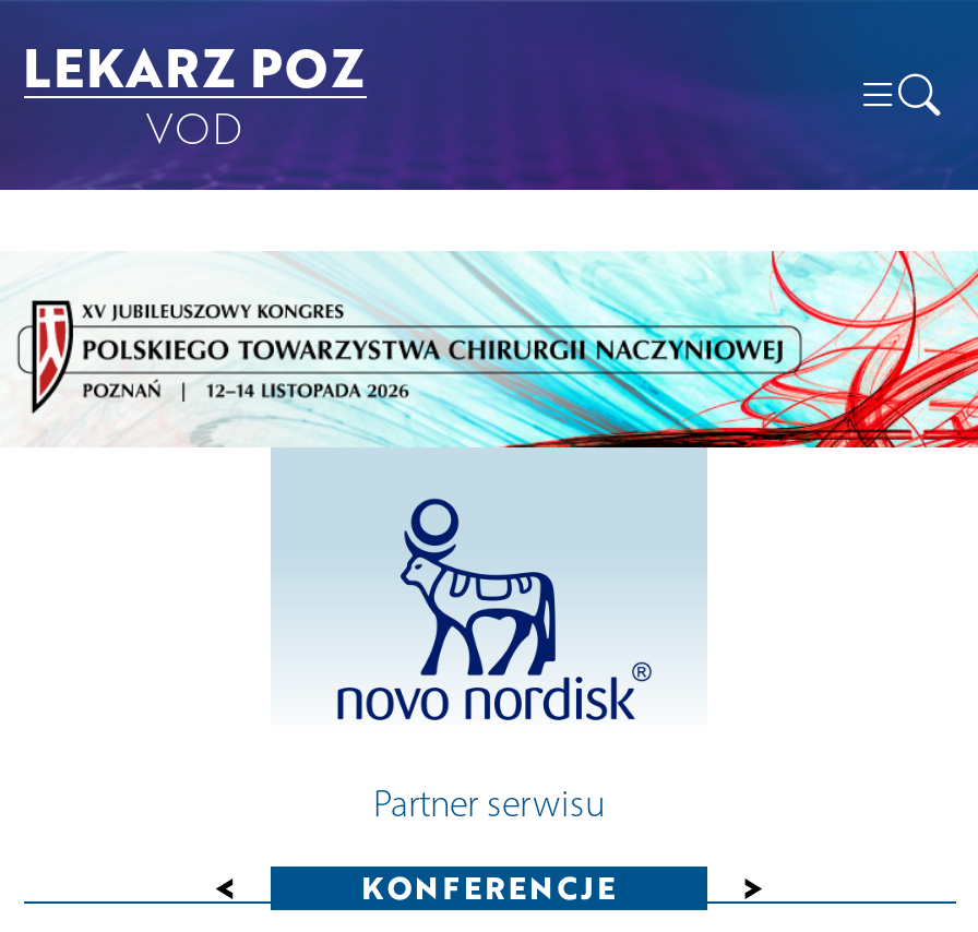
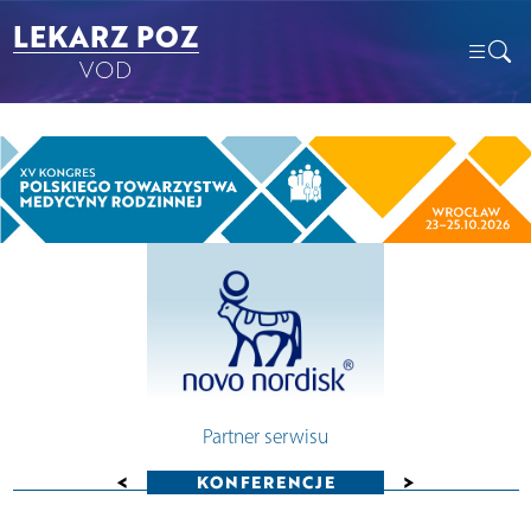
- [image]
+ [image]
